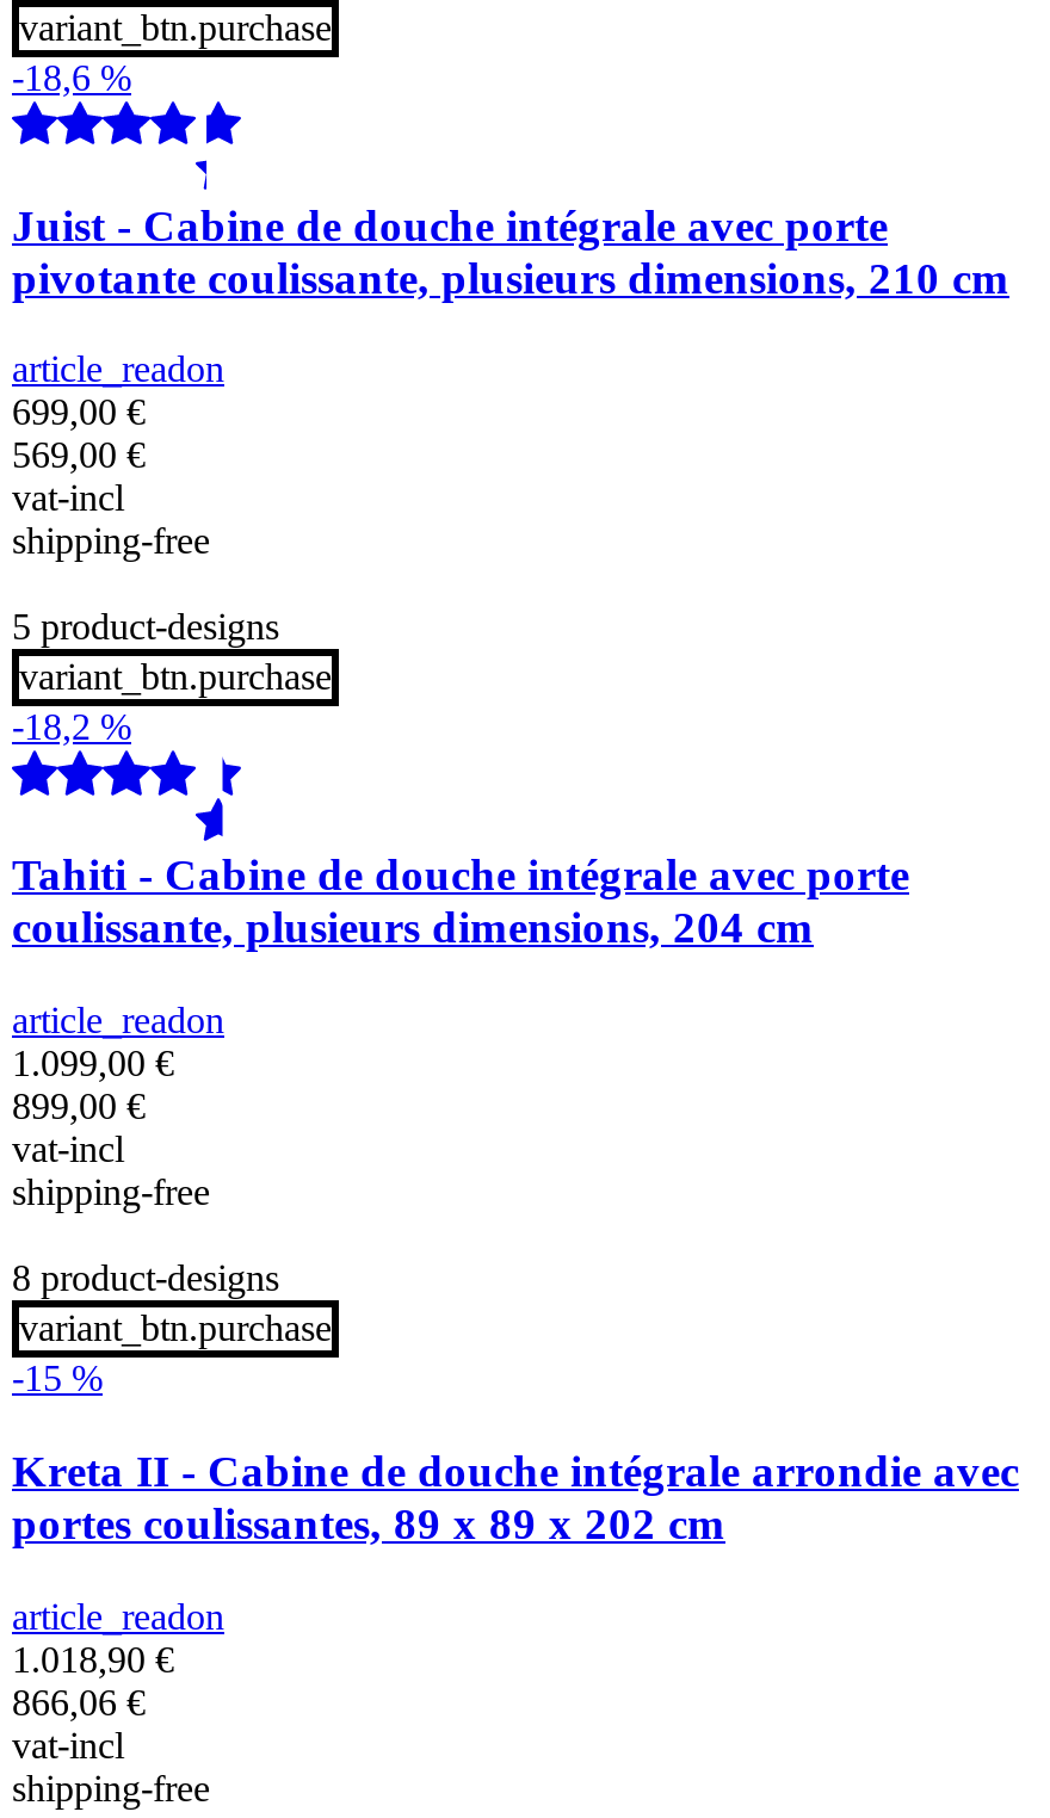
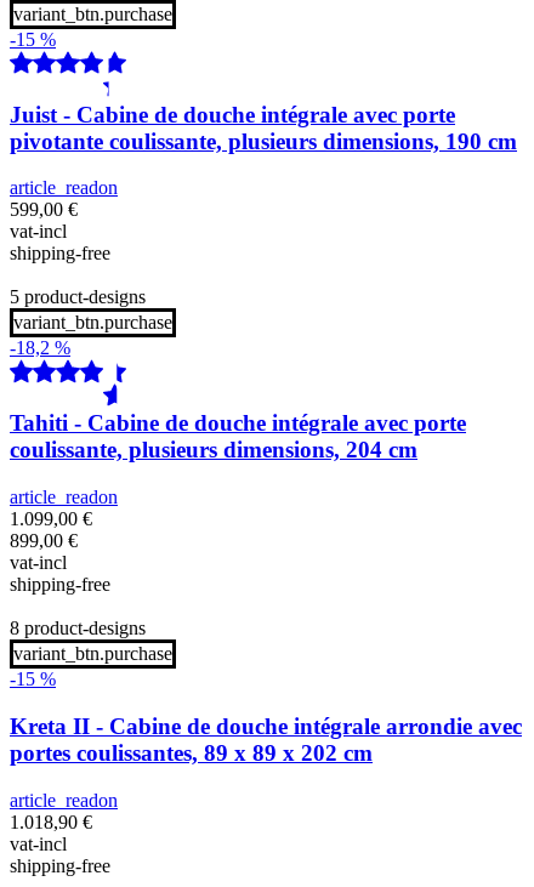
- -18,6 %
+ -15 %

- pivotante coulissante, plusieurs dimensions, 210 cm
+ pivotante coulissante, plusieurs dimensions, 190 cm

- 699,00 €
- 569,00 €
+ 599,00 €

- 866,06 €
